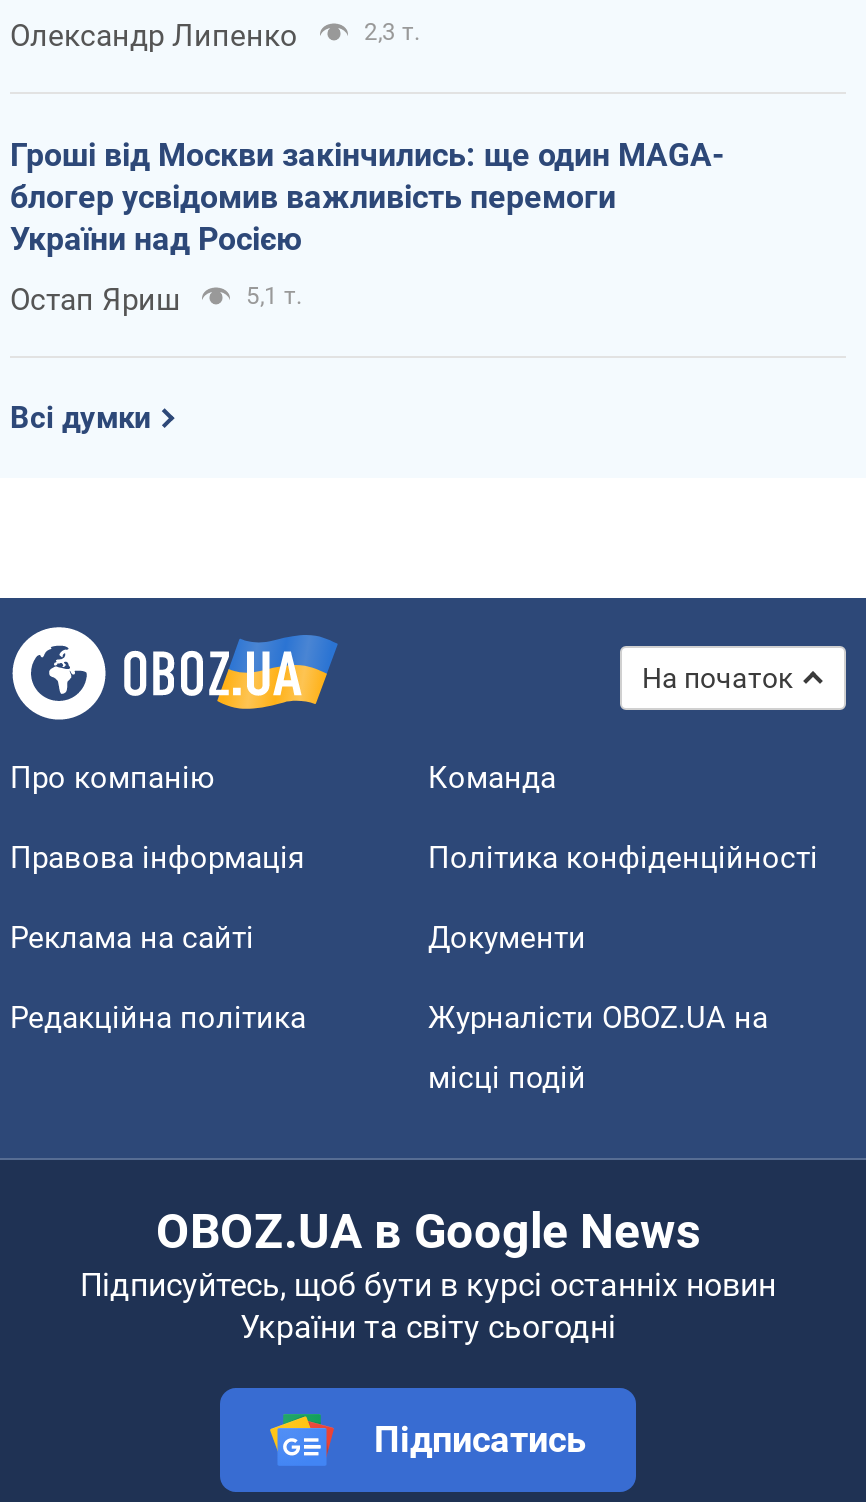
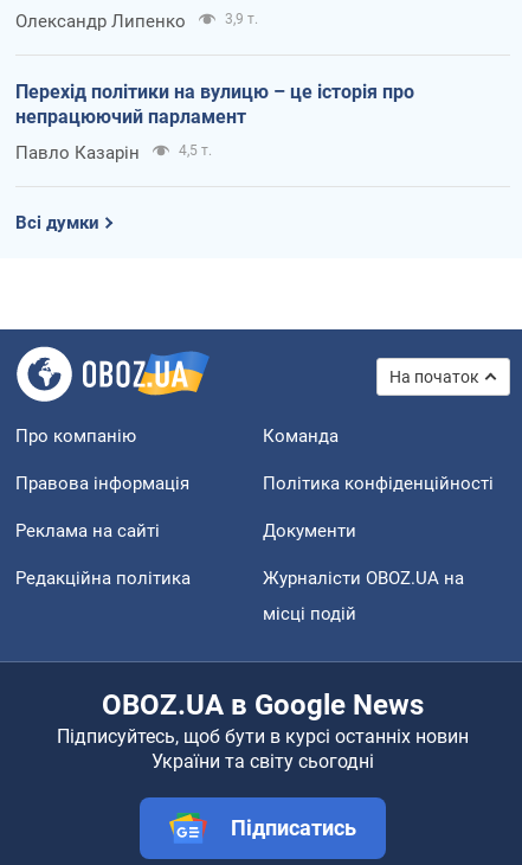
- 2,3 т.
+ 3,9 т.

- Гроші від Москви закінчились: ще один MAGA-
- блогер усвідомив важливість перемоги
- України над Росією
+ Перехід політики на вулицю – це історія про
+ непрацюючий парламент

- Остап Яриш
- 5,1 т.
+ Павло Казарін
+ 4,5 т.
